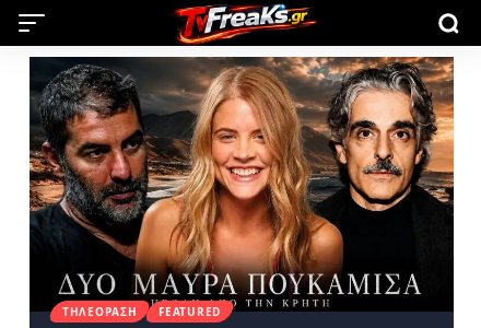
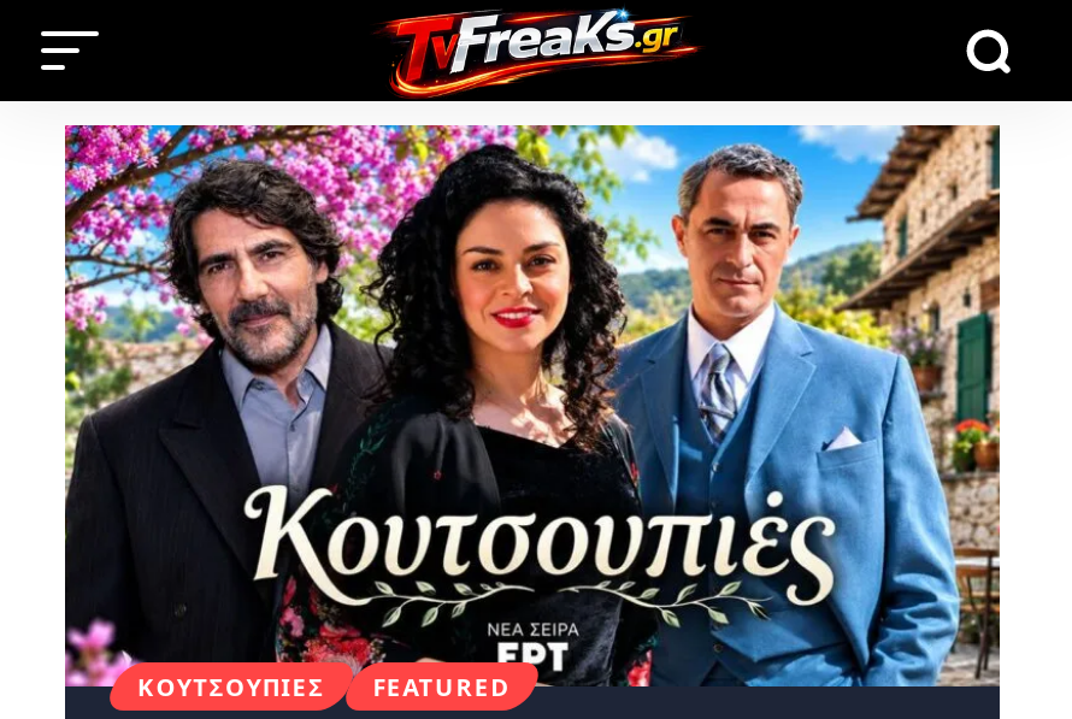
- [image]
- ΤΗΛΕΌΡΑΣΗ
+ [image]
+ ΚΟΥΤΣΟΥΠΙΈΣ
